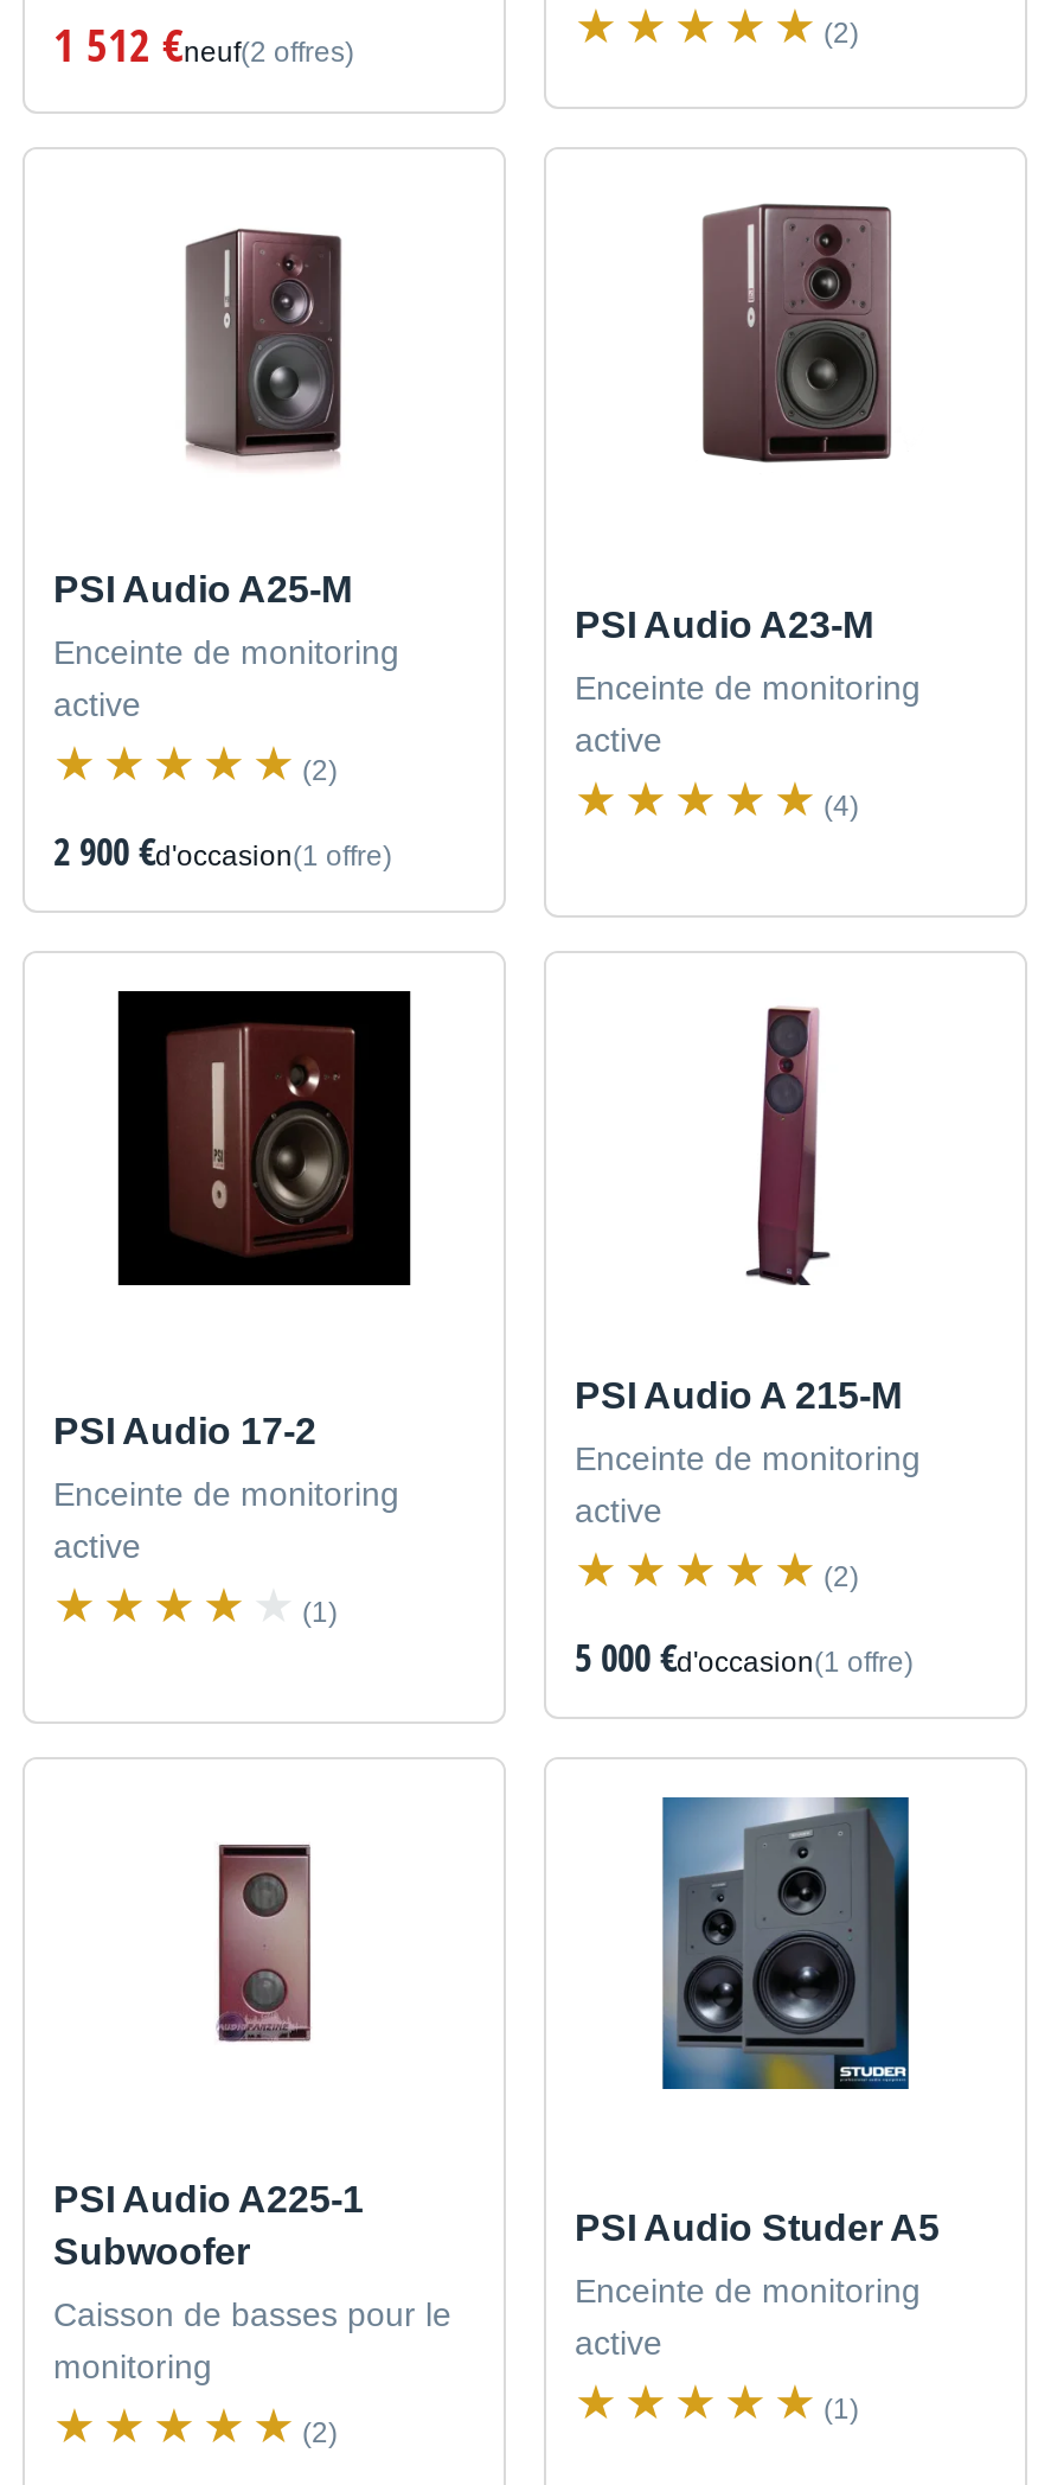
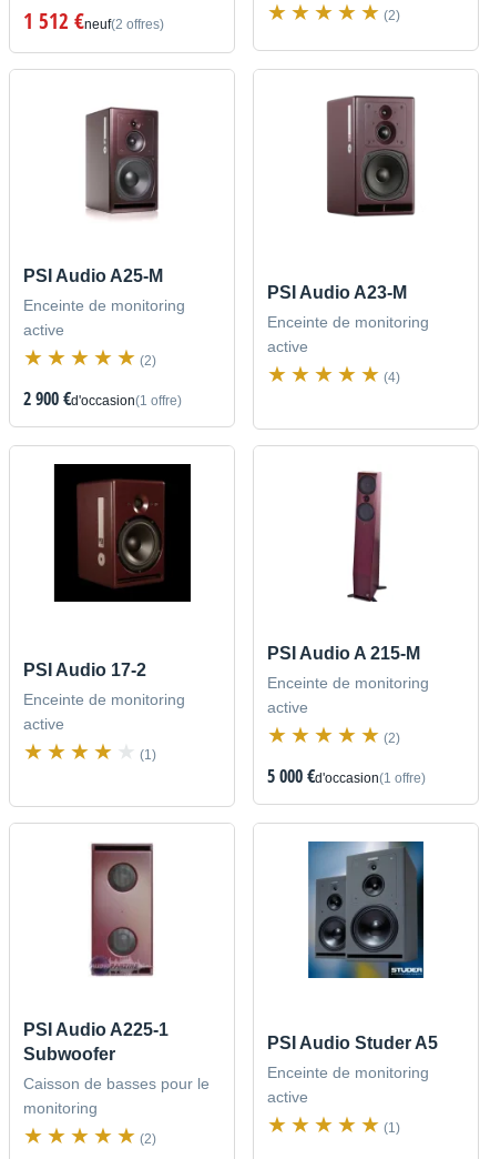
- [image]
+ [image]
